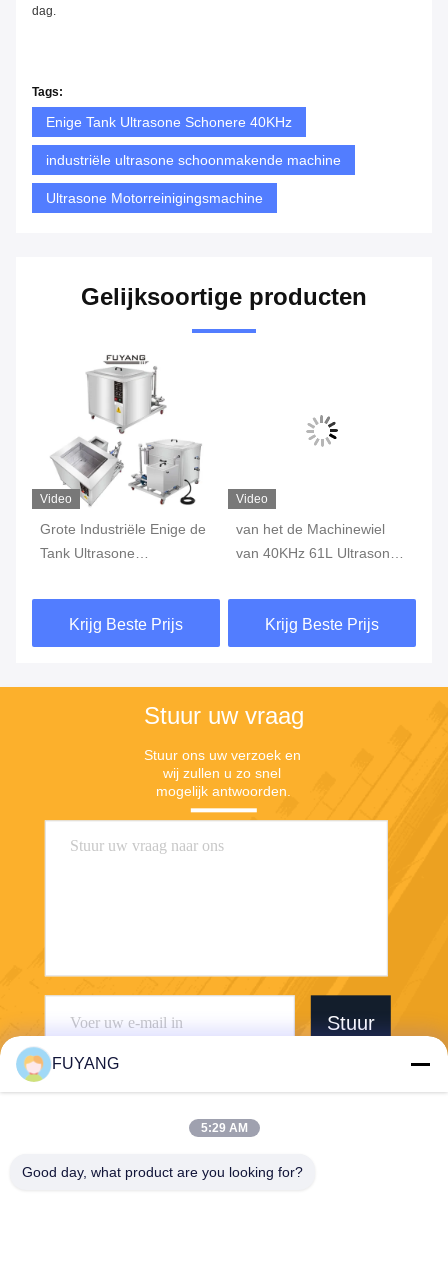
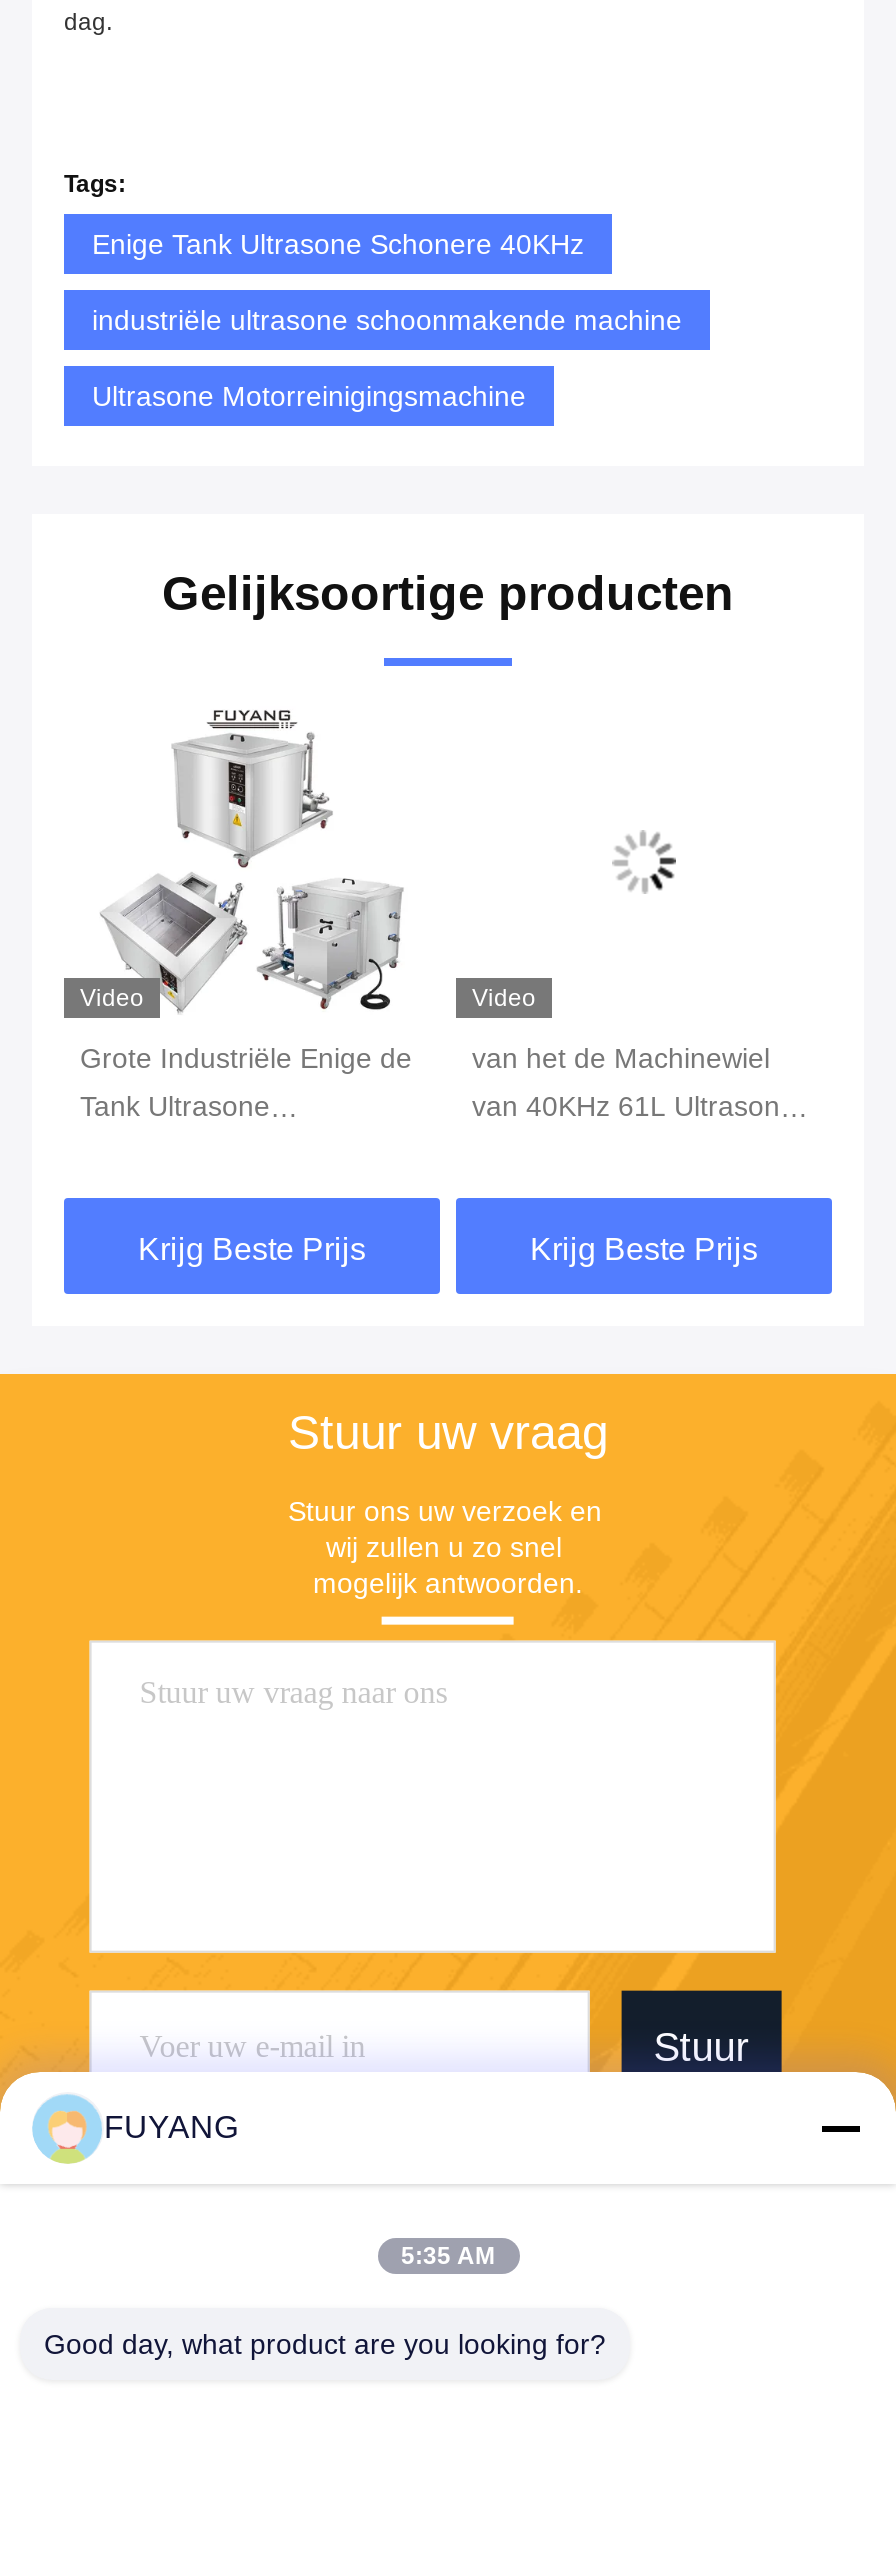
- 5:29 AM
+ 5:35 AM
